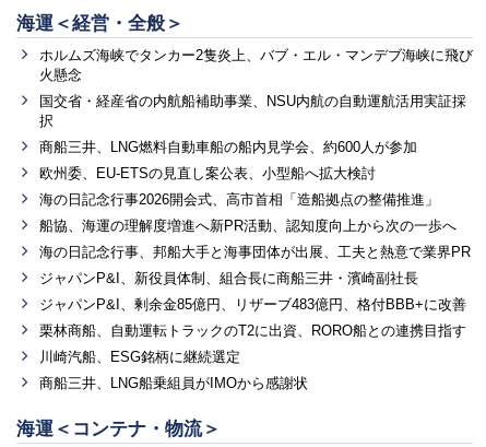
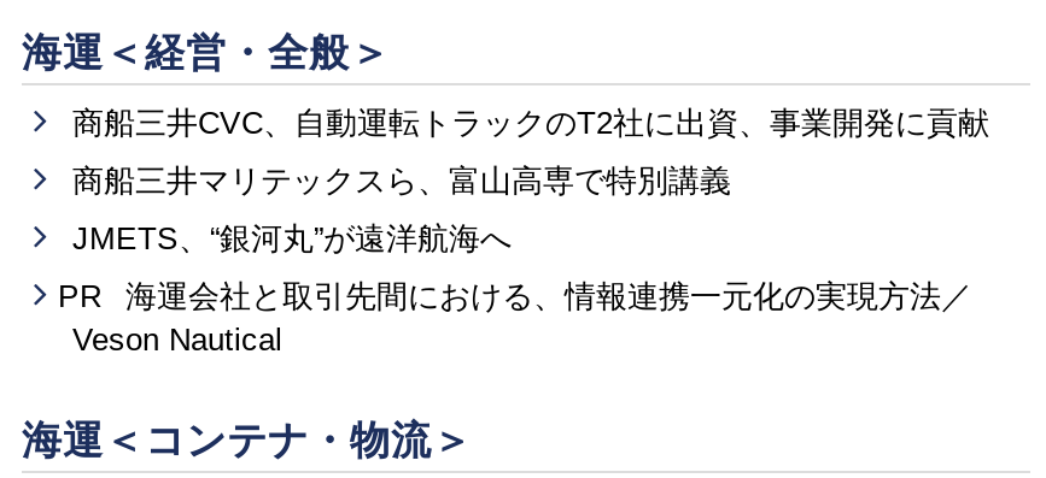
- ホルムズ海峡でタンカー2隻炎上、バブ・エル・マンデブ海峡に飛び
- 火懸念
- 国交省・経産省の内航船補助事業、NSU内航の自動運航活用実証採
- 択
- 商船三井、LNG燃料自動車船の船内見学会、約600人が参加
- 欧州委、EU-ETSの見直し案公表、小型船へ拡大検討
- 海の日記念行事2026開会式、高市首相「造船拠点の整備推進」
- 船協、海運の理解度増進へ新PR活動、認知度向上から次の一歩へ
- 海の日記念行事、邦船大手と海事団体が出展、工夫と熱意で業界PR
- ジャパンP&I、新役員体制、組合長に商船三井・濱崎副社長
- ジャパンP&I、剰余金85億円、リザーブ483億円、格付BBB+に改善
- 栗林商船、自動運転トラックのT2に出資、RORO船との連携目指す
- 川崎汽船、ESG銘柄に継続選定
- 商船三井、LNG船乗組員がIMOから感謝状
+ 商船三井CVC、自動運転トラックのT2社に出資、事業開発に貢献
+ 商船三井マリテックスら、富山高専で特別講義
+ JMETS、“銀河丸”が遠洋航海へ
+ PR
+ 海運会社と取引先間における、情報連携一元化の実現方法／
+ Veson Nautical
